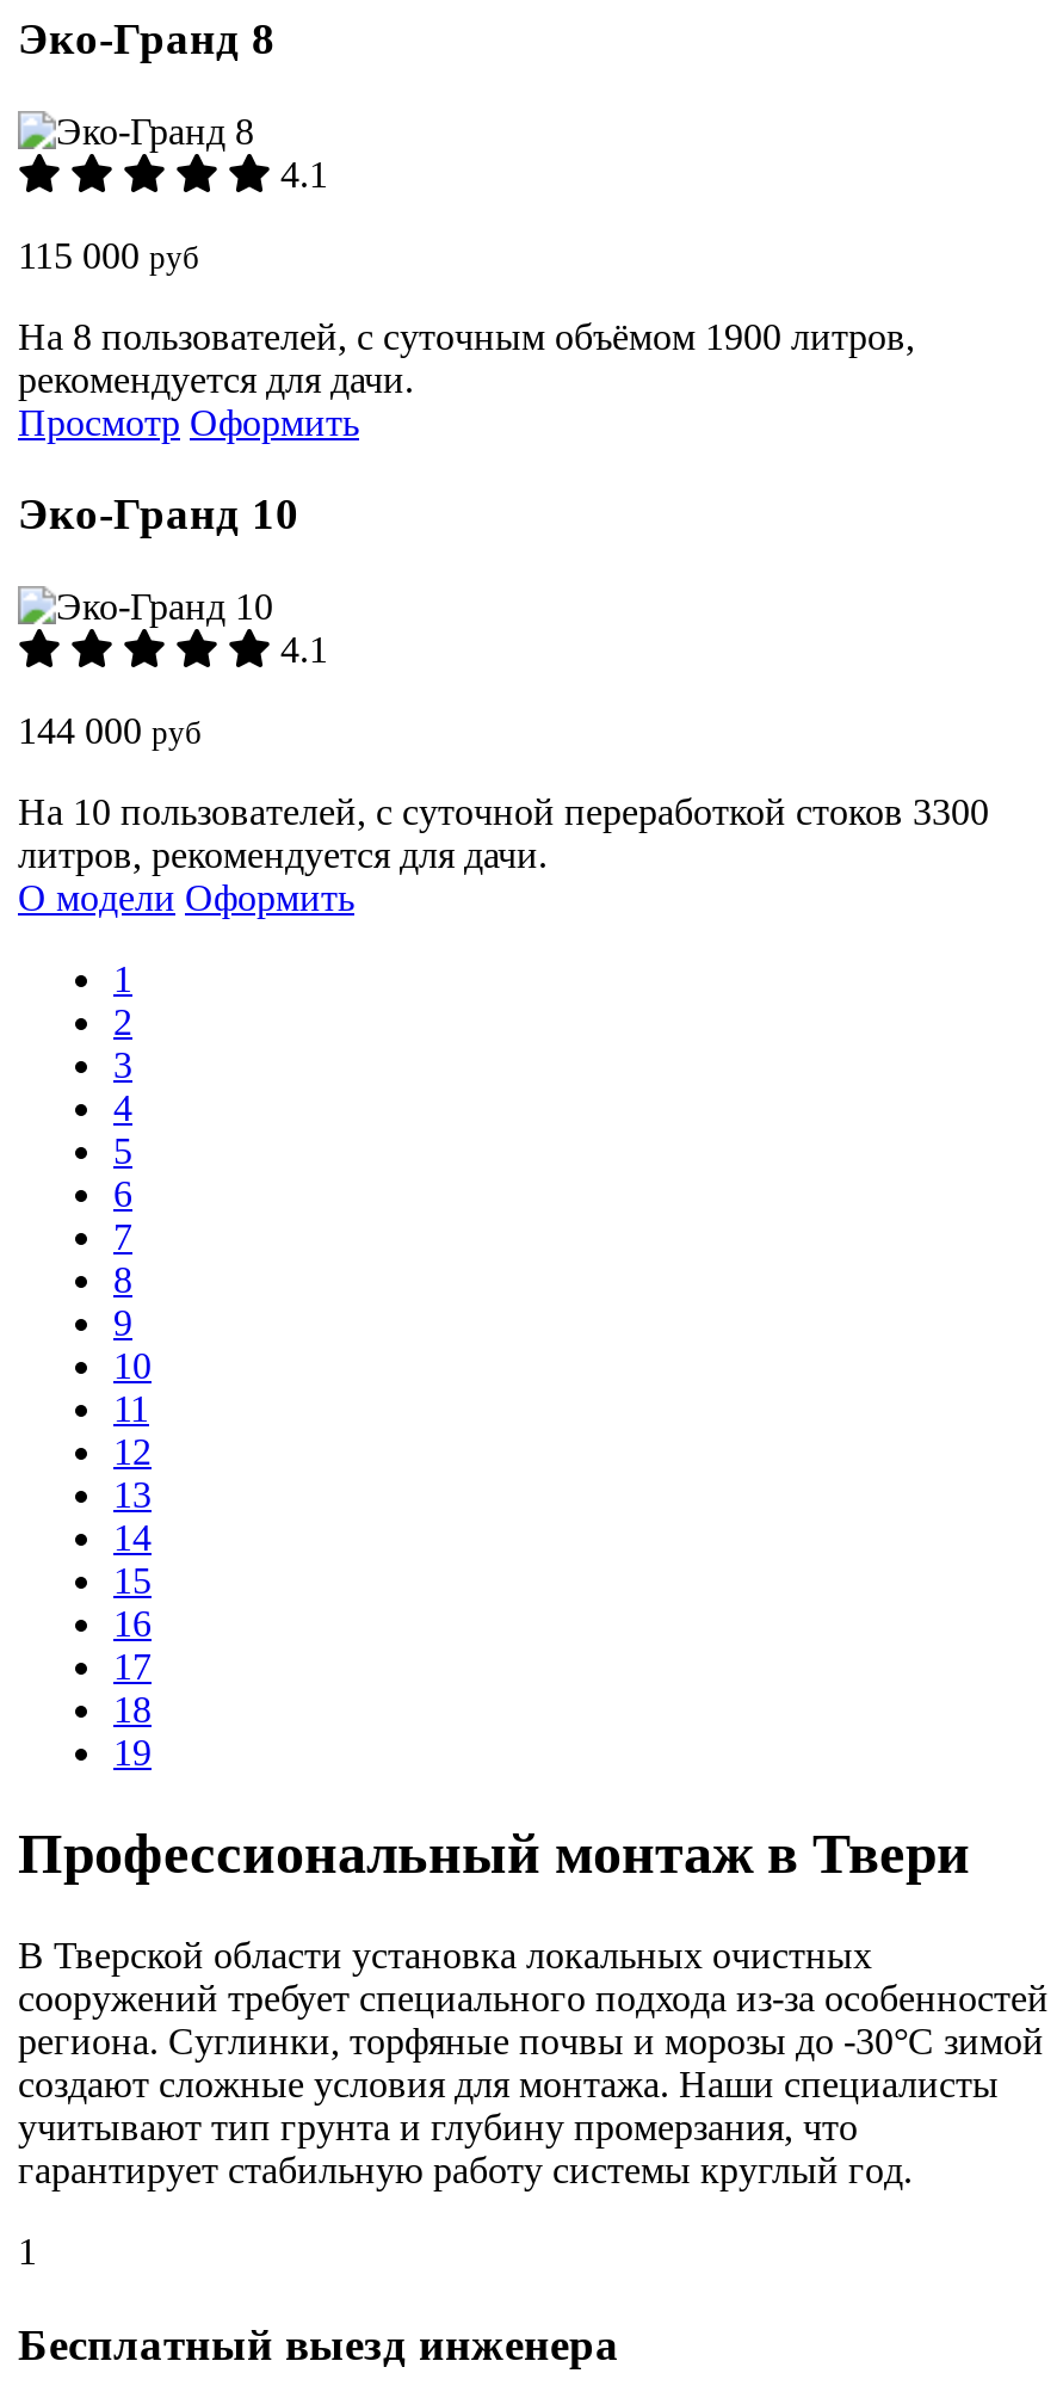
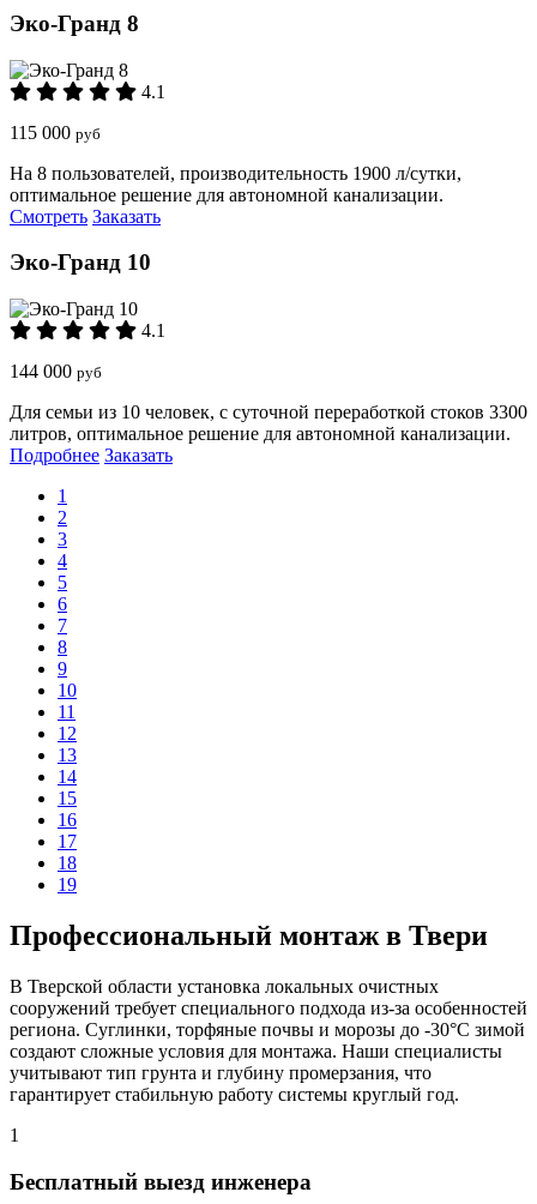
- На 8 пользователей, с суточным объёмом 1900 литров,
- рекомендуется для дачи.
- Просмотр Оформить
+ На 8 пользователей, производительность 1900 л/сутки,
+ оптимальное решение для автономной канализации.
+ Смотреть Заказать

- На 10 пользователей, с суточной переработкой стоков 3300
- литров, рекомендуется для дачи.
- О модели Оформить
+ Для семьи из 10 человек, с суточной переработкой стоков 3300
+ литров, оптимальное решение для автономной канализации.
+ Подробнее Заказать
